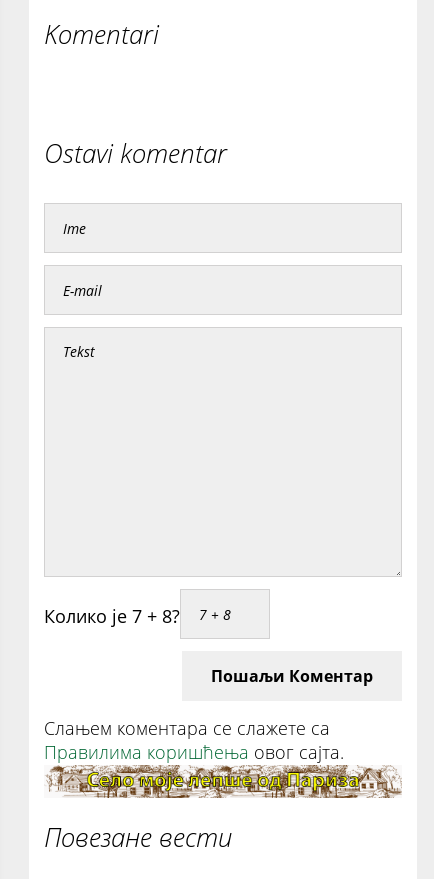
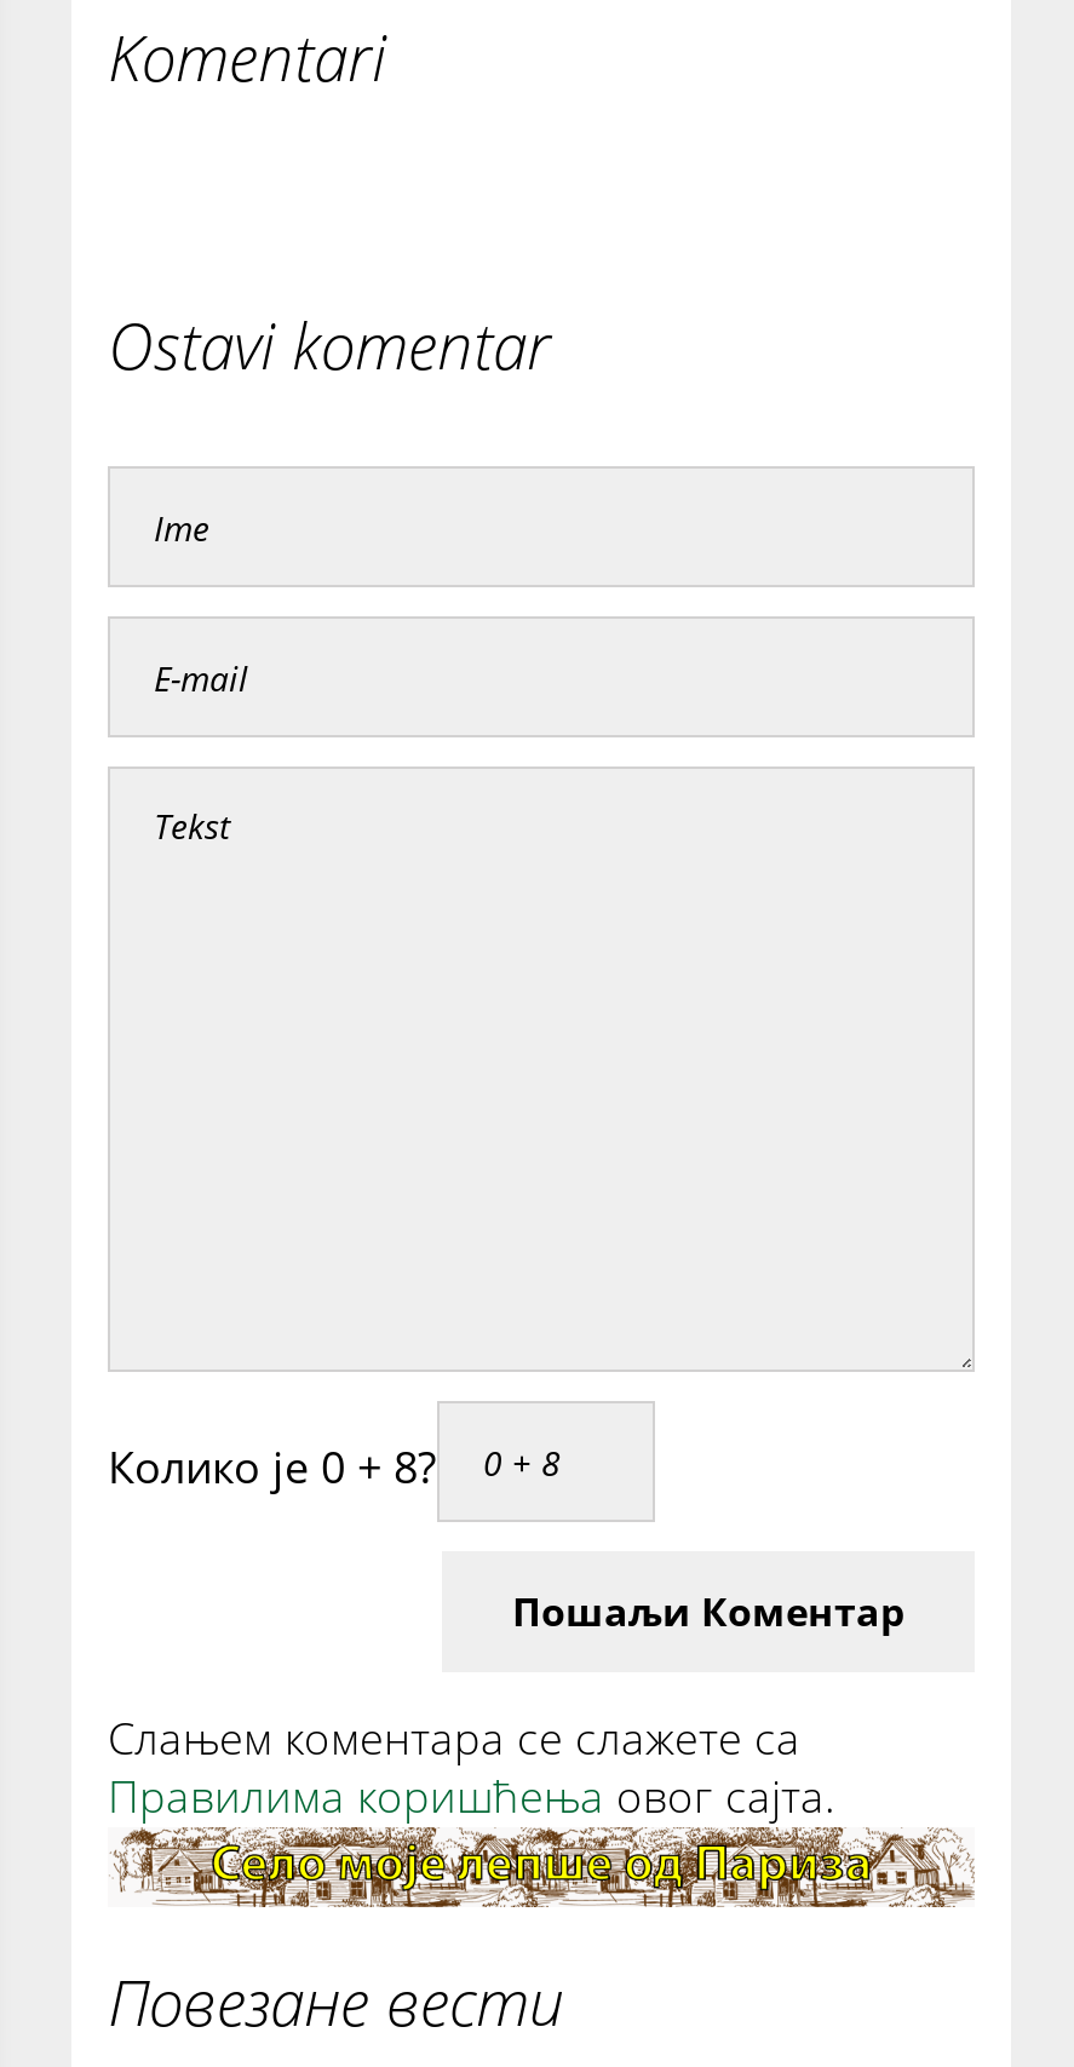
- Колико је 7 + 8?
+ Колико је 0 + 8?
